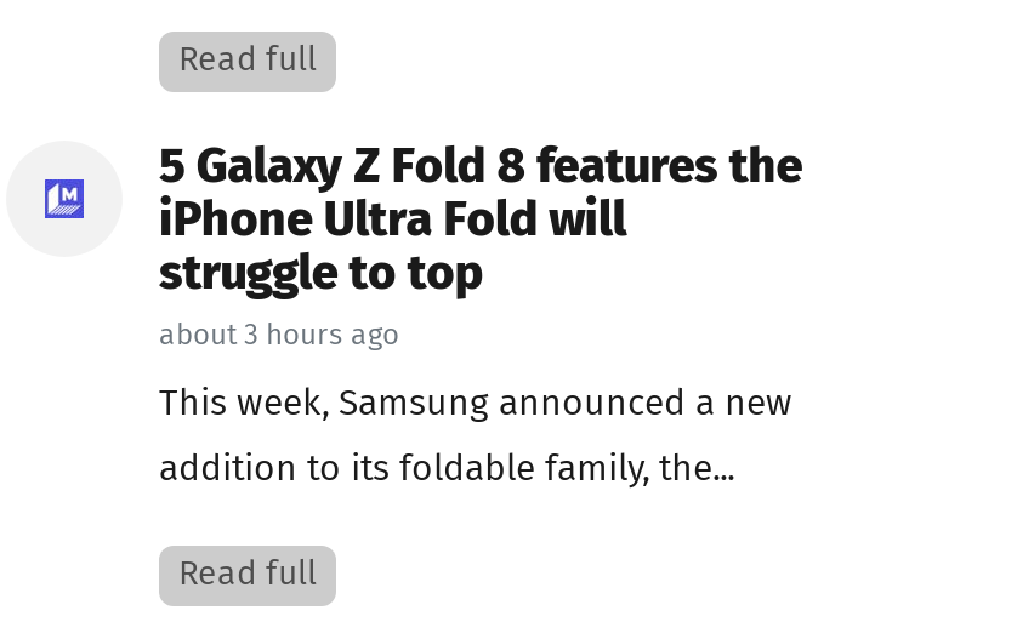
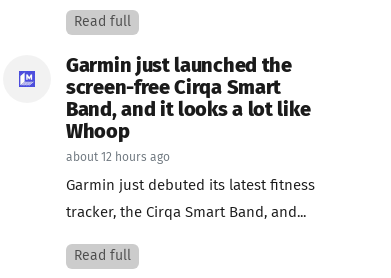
- 5 Galaxy Z Fold 8 features the
- iPhone Ultra Fold will
- struggle to top
+ Garmin just launched the
+ screen-free Cirqa Smart
+ Band, and it looks a lot like
+ Whoop

- about 3 hours ago
+ about 12 hours ago

- This week, Samsung announced a new
+ Garmin just debuted its latest fitness

- addition to its foldable family, the...
+ tracker, the Cirqa Smart Band, and...
